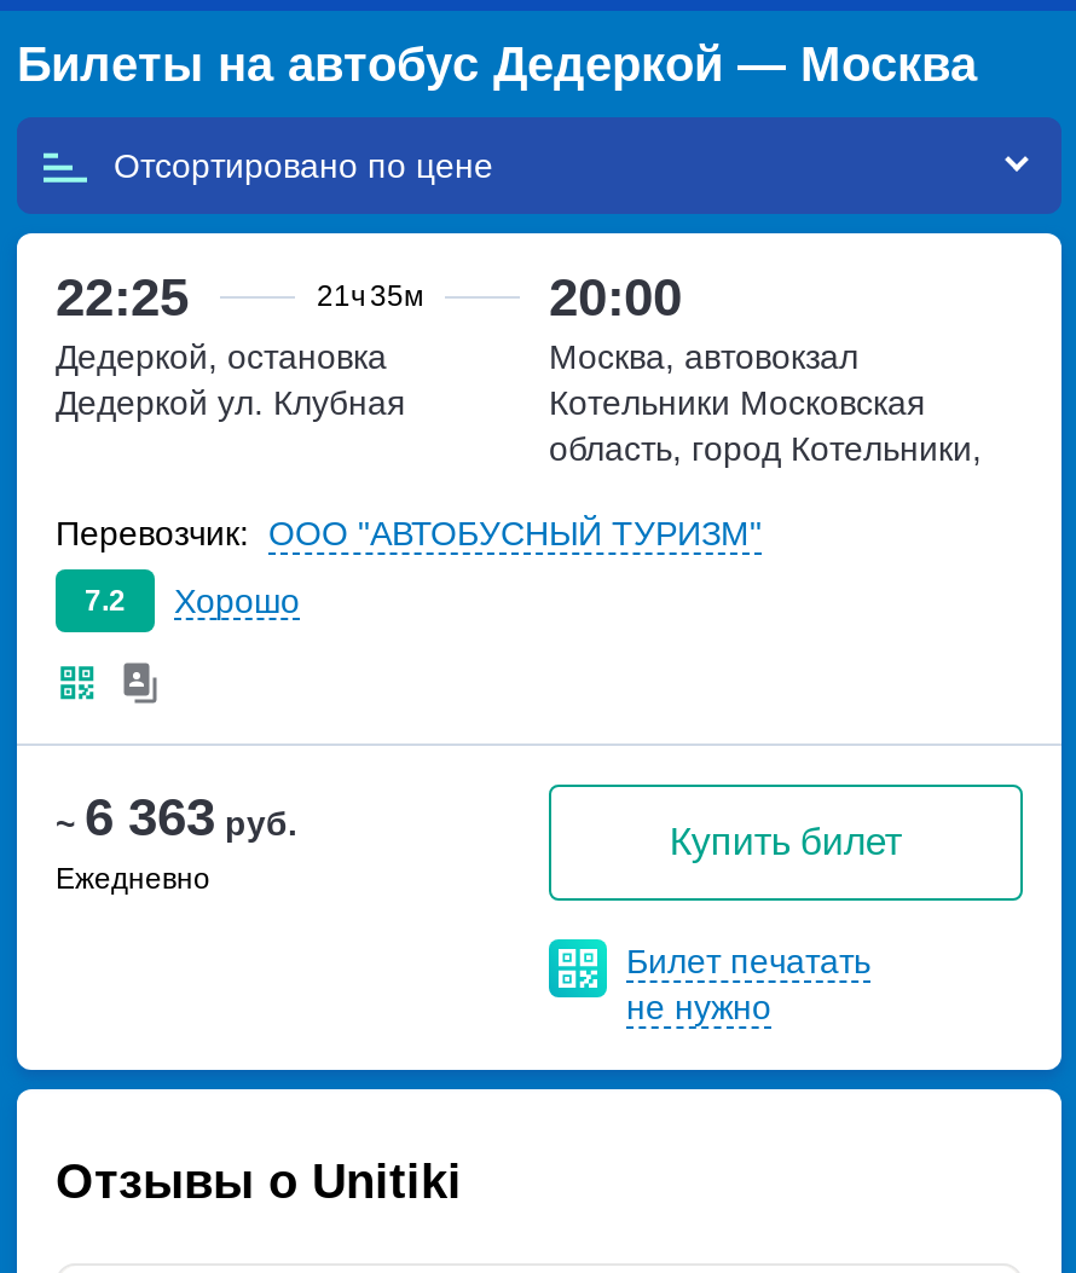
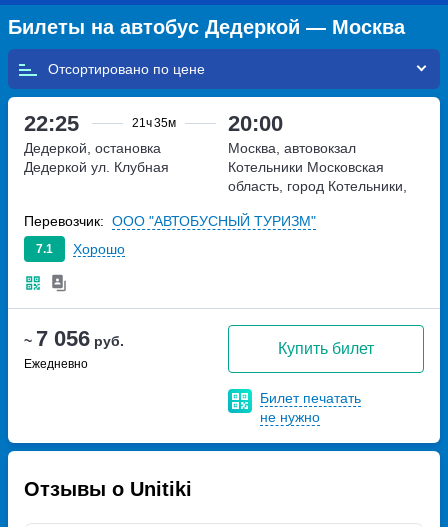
- 7.2 Хорошо
+ 7.1 Хорошо

- ~ 6 363 руб.
+ ~ 7 056 руб.
